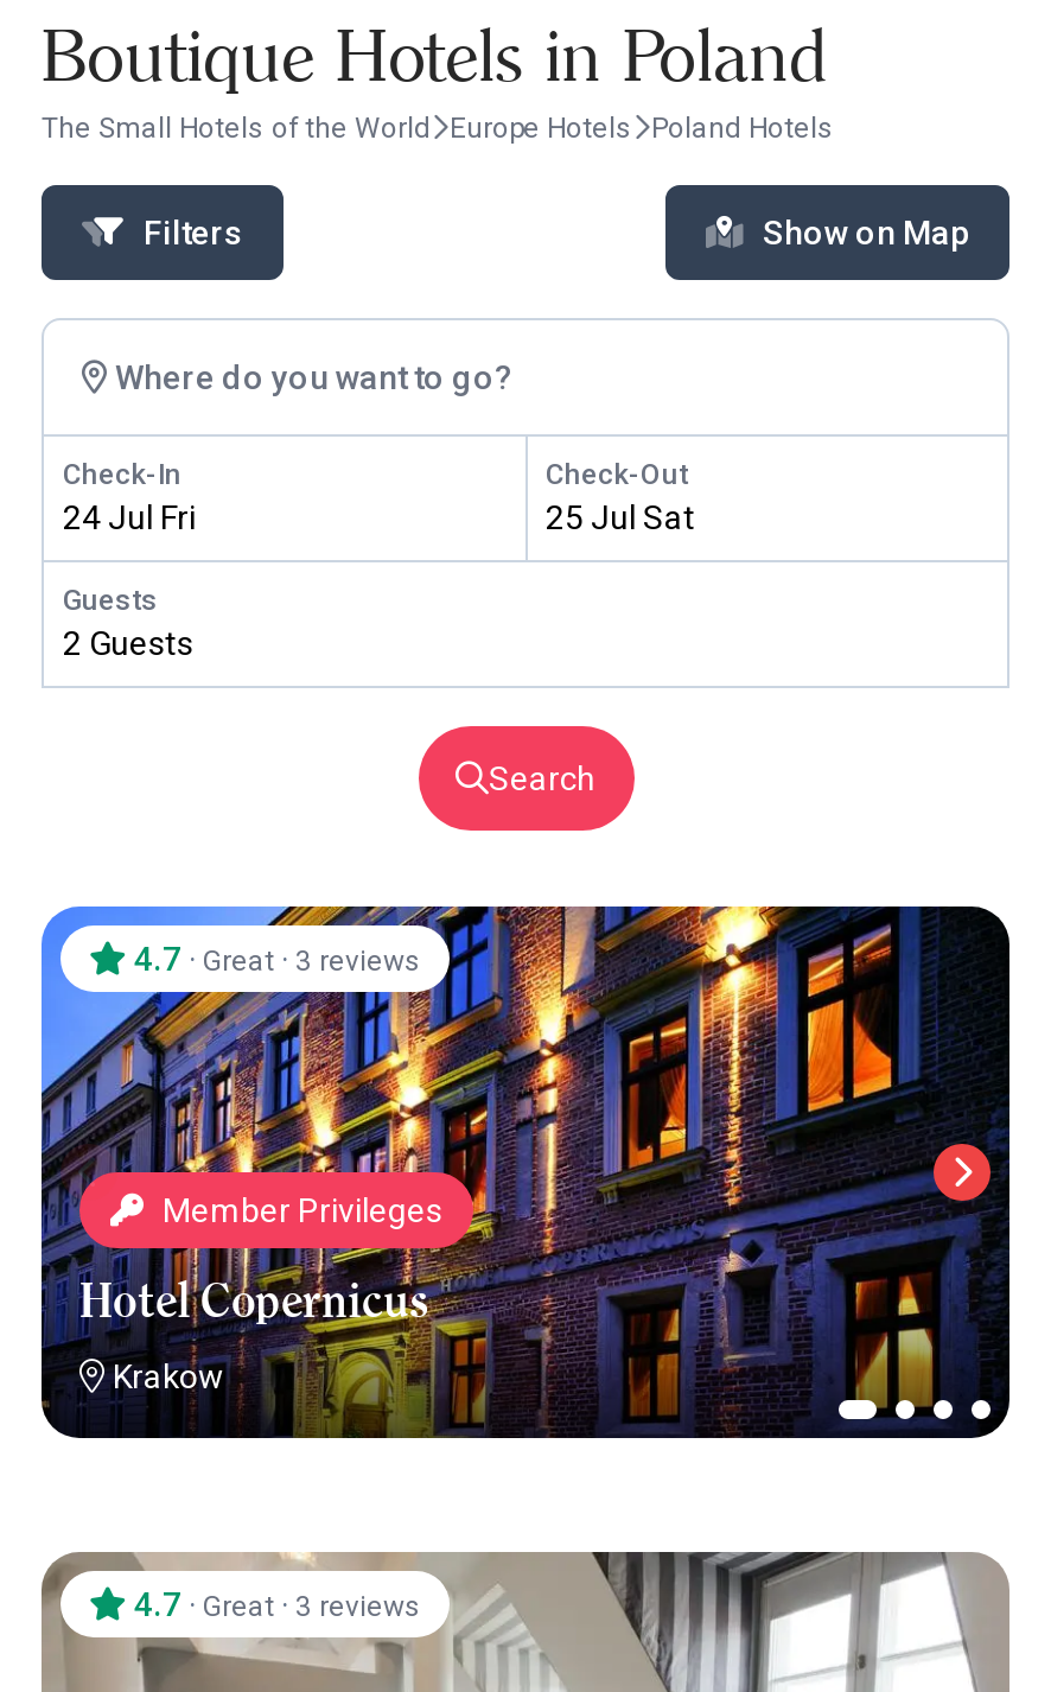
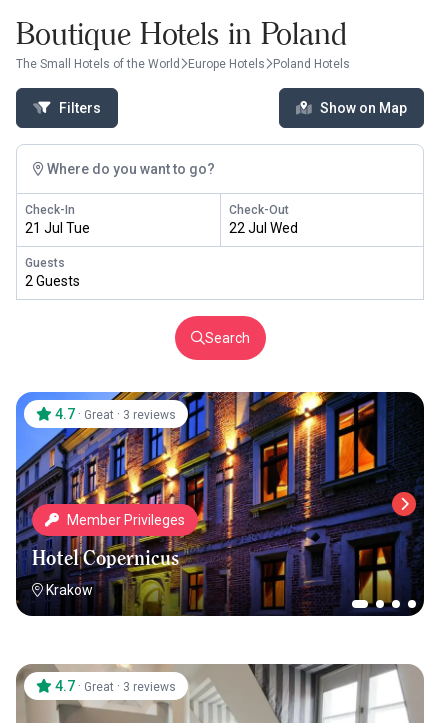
- 24 Jul Fri
+ 21 Jul Tue

- 25 Jul Sat
+ 22 Jul Wed
